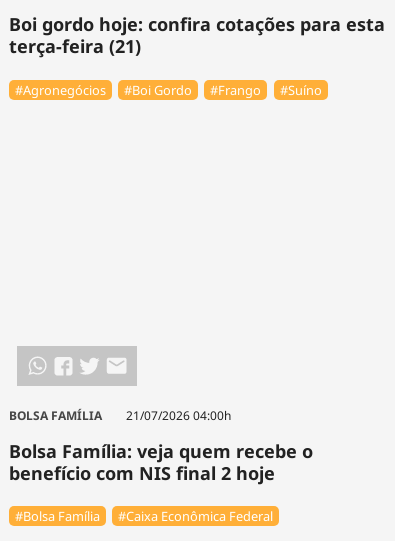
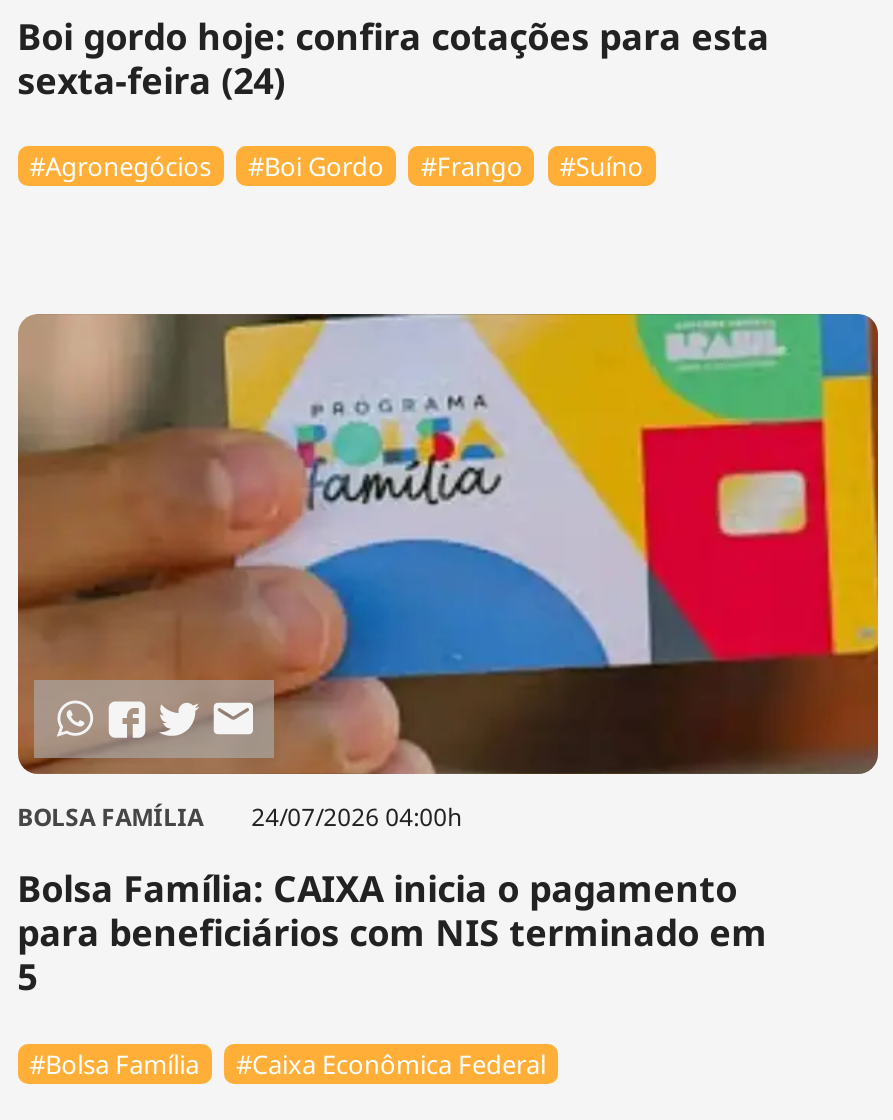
- terça-feira (21)
+ sexta-feira (24)

+ [image]

- BOLSA FAMÍLIA 21/07/2026 04:00h
+ BOLSA FAMÍLIA 24/07/2026 04:00h

- Bolsa Família: veja quem recebe o
- benefício com NIS final 2 hoje
+ Bolsa Família: CAIXA inicia o pagamento
+ para beneficiários com NIS terminado em
+ 5
